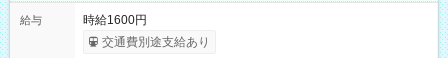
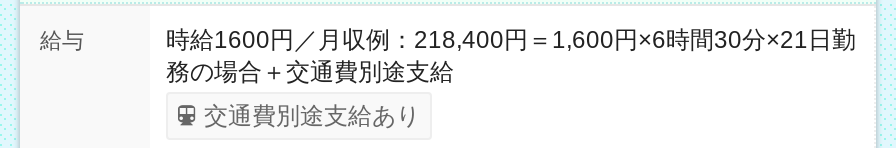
- 時給1600円
+ 時給1600円／月収例：218,400円＝1,600円×6時間30分×21日勤
+ 務の場合＋交通費別途支給
